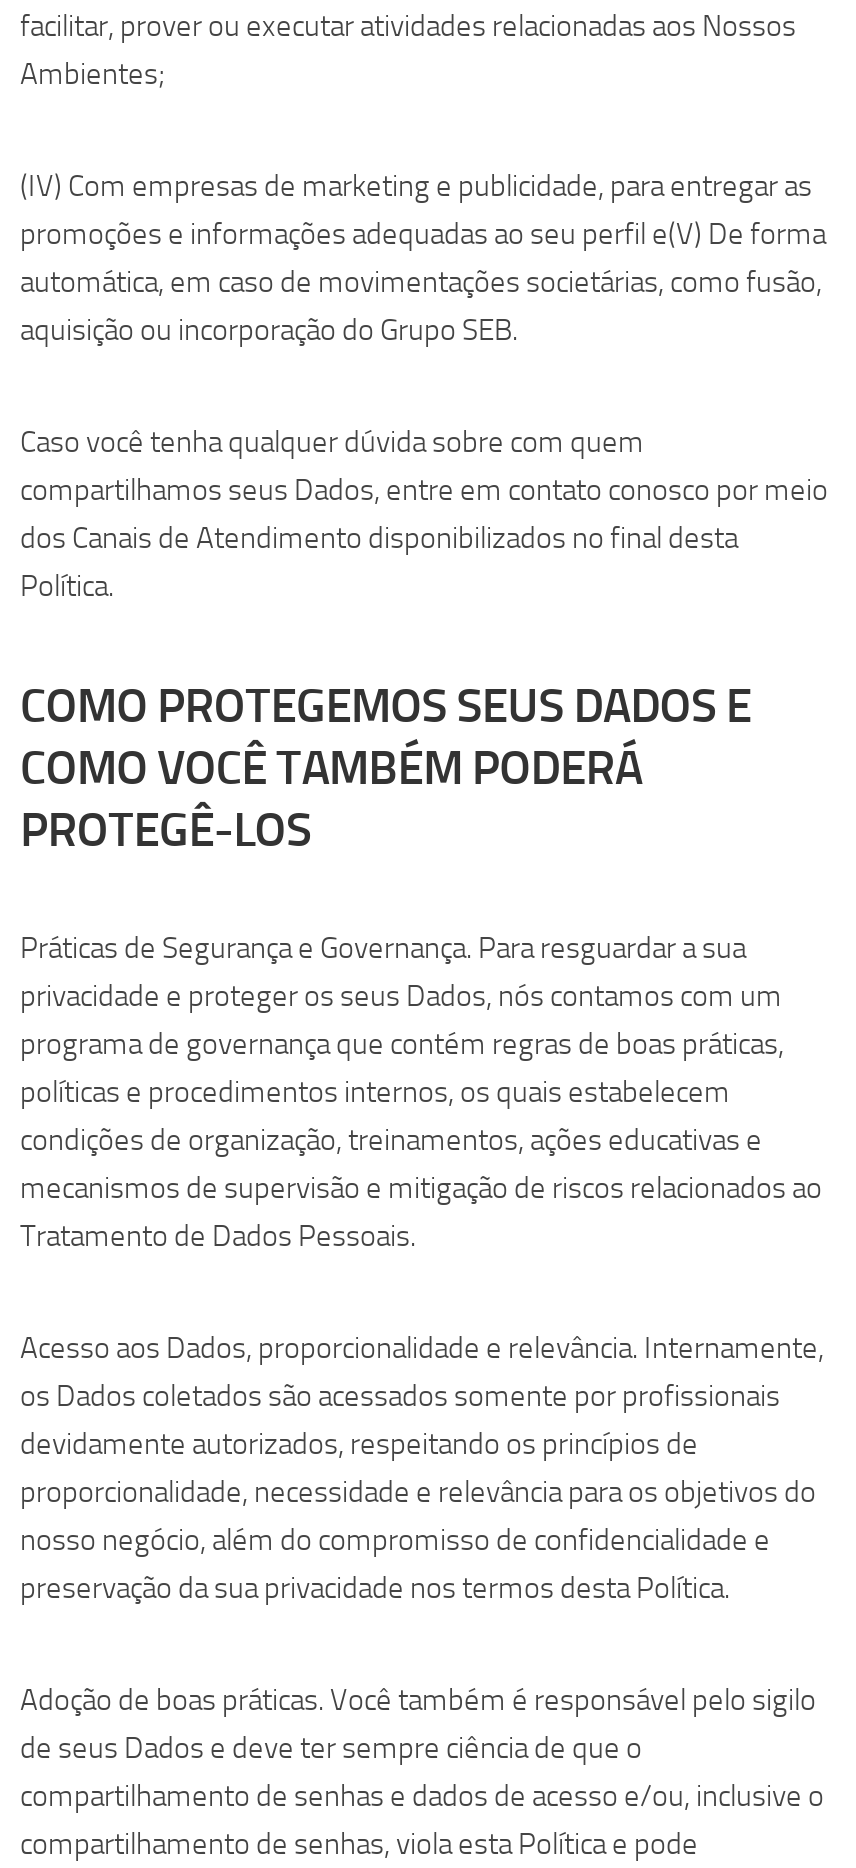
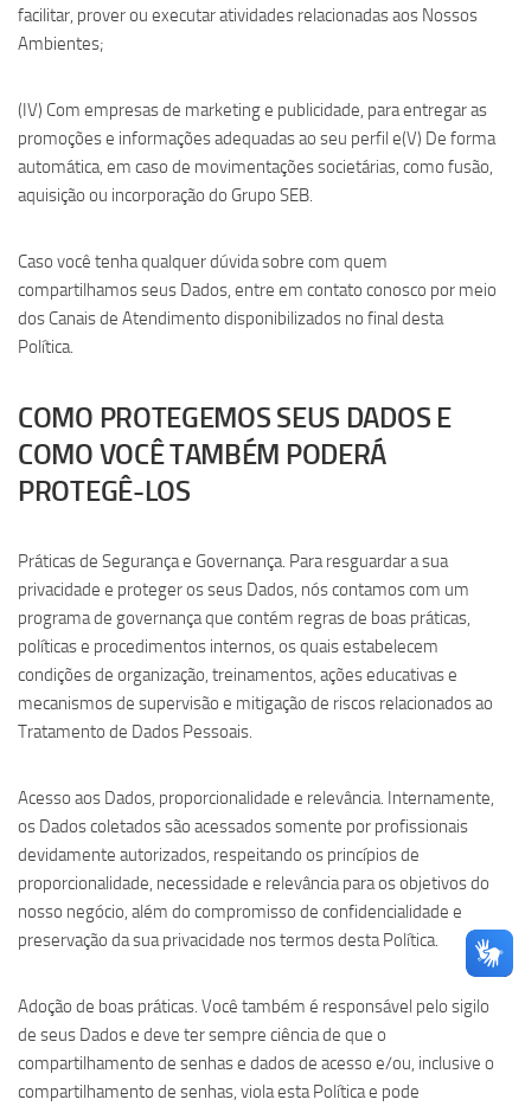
+ [image]
